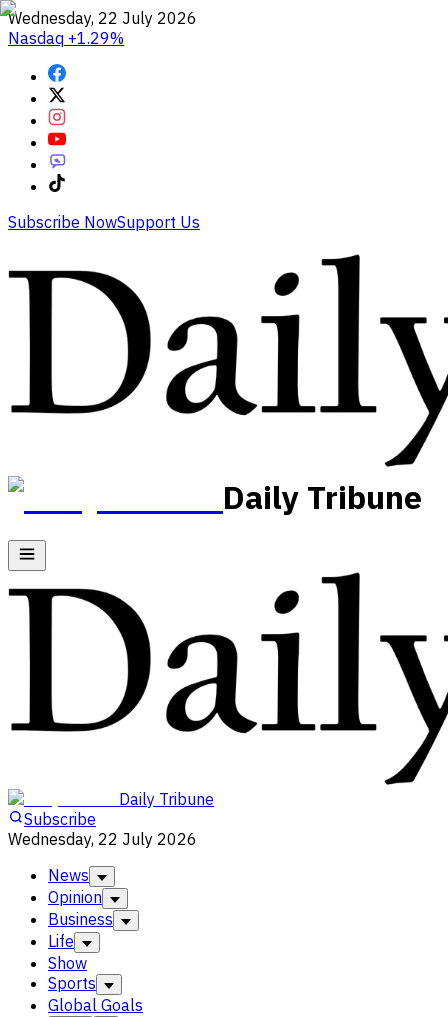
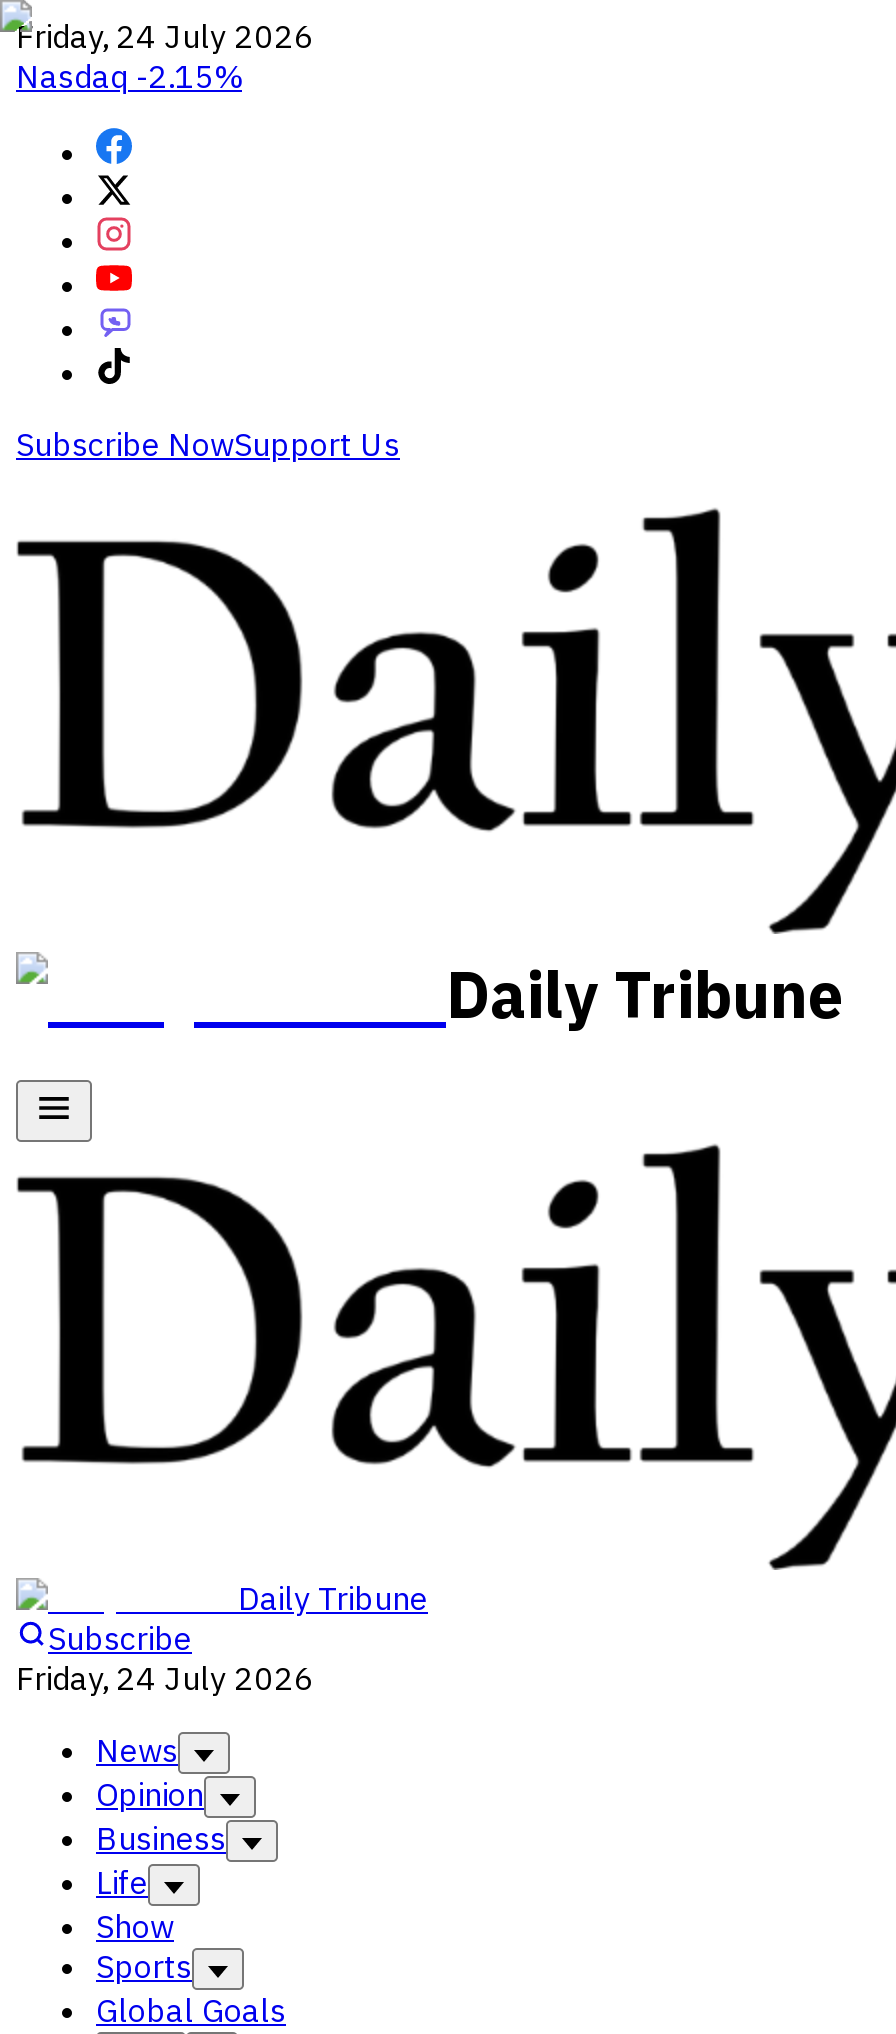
- Wednesday, 22 July 2026
+ Friday, 24 July 2026

- Nasdaq +1.29%
+ Nasdaq -2.15%

- Wednesday, 22 July 2026
+ Friday, 24 July 2026
